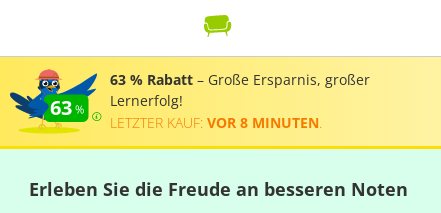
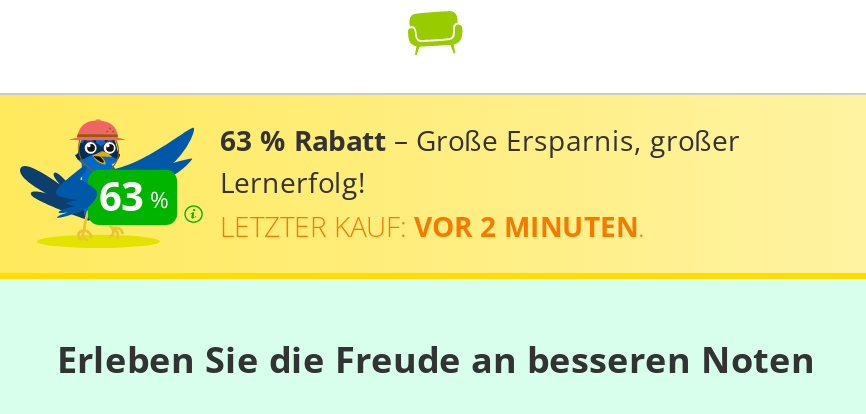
- LETZTER KAUF: VOR 8 MINUTEN.
+ LETZTER KAUF: VOR 2 MINUTEN.
